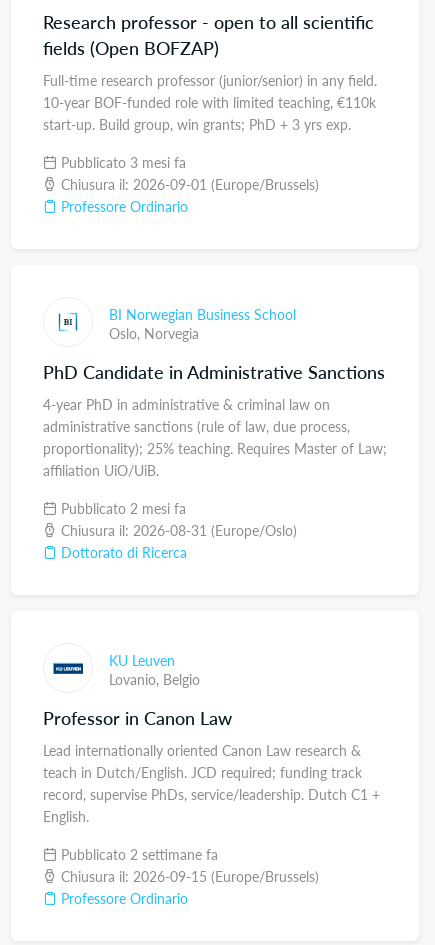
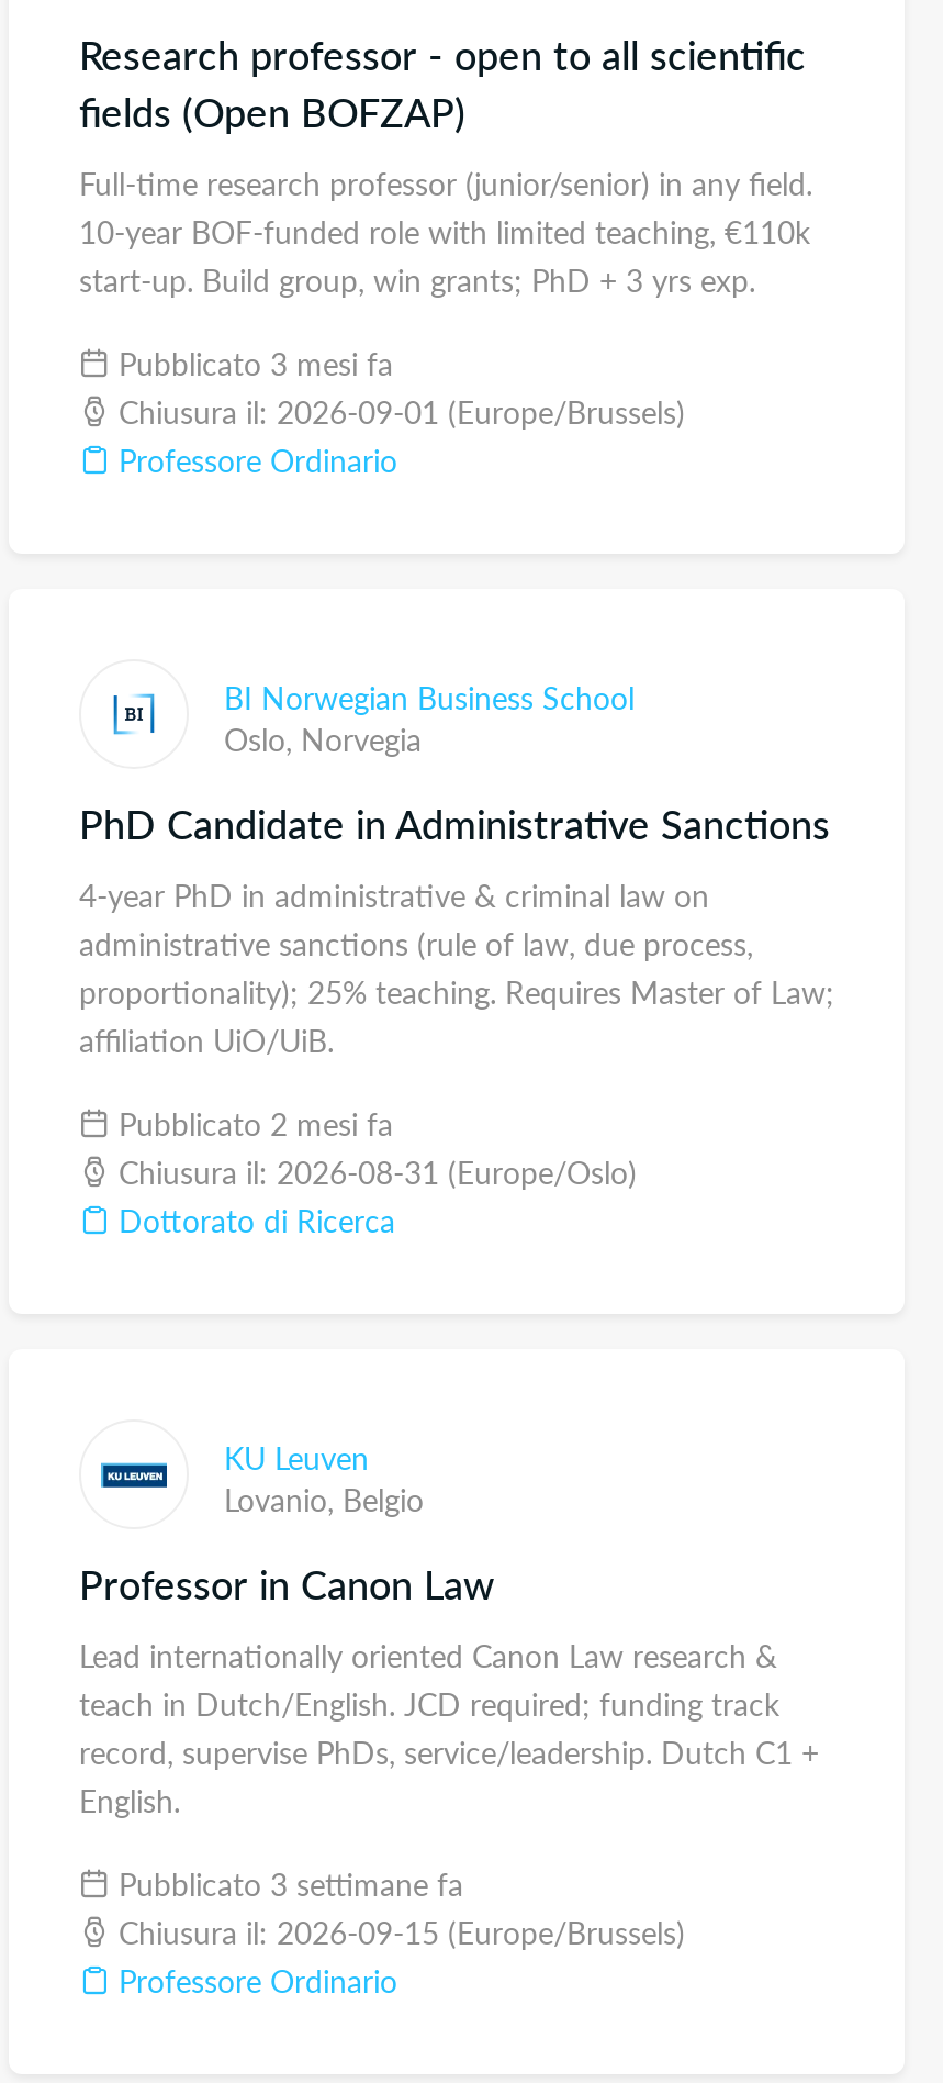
- Pubblicato 2 settimane fa
+ Pubblicato 3 settimane fa
